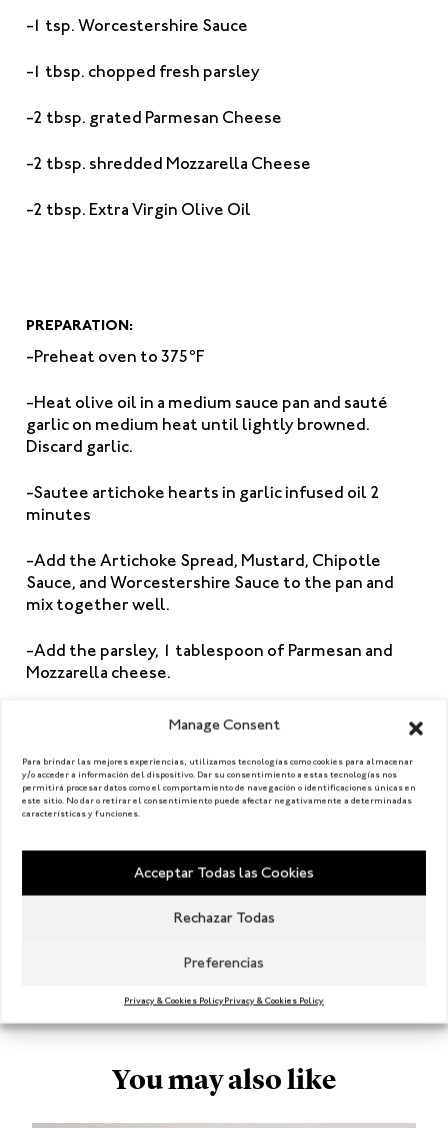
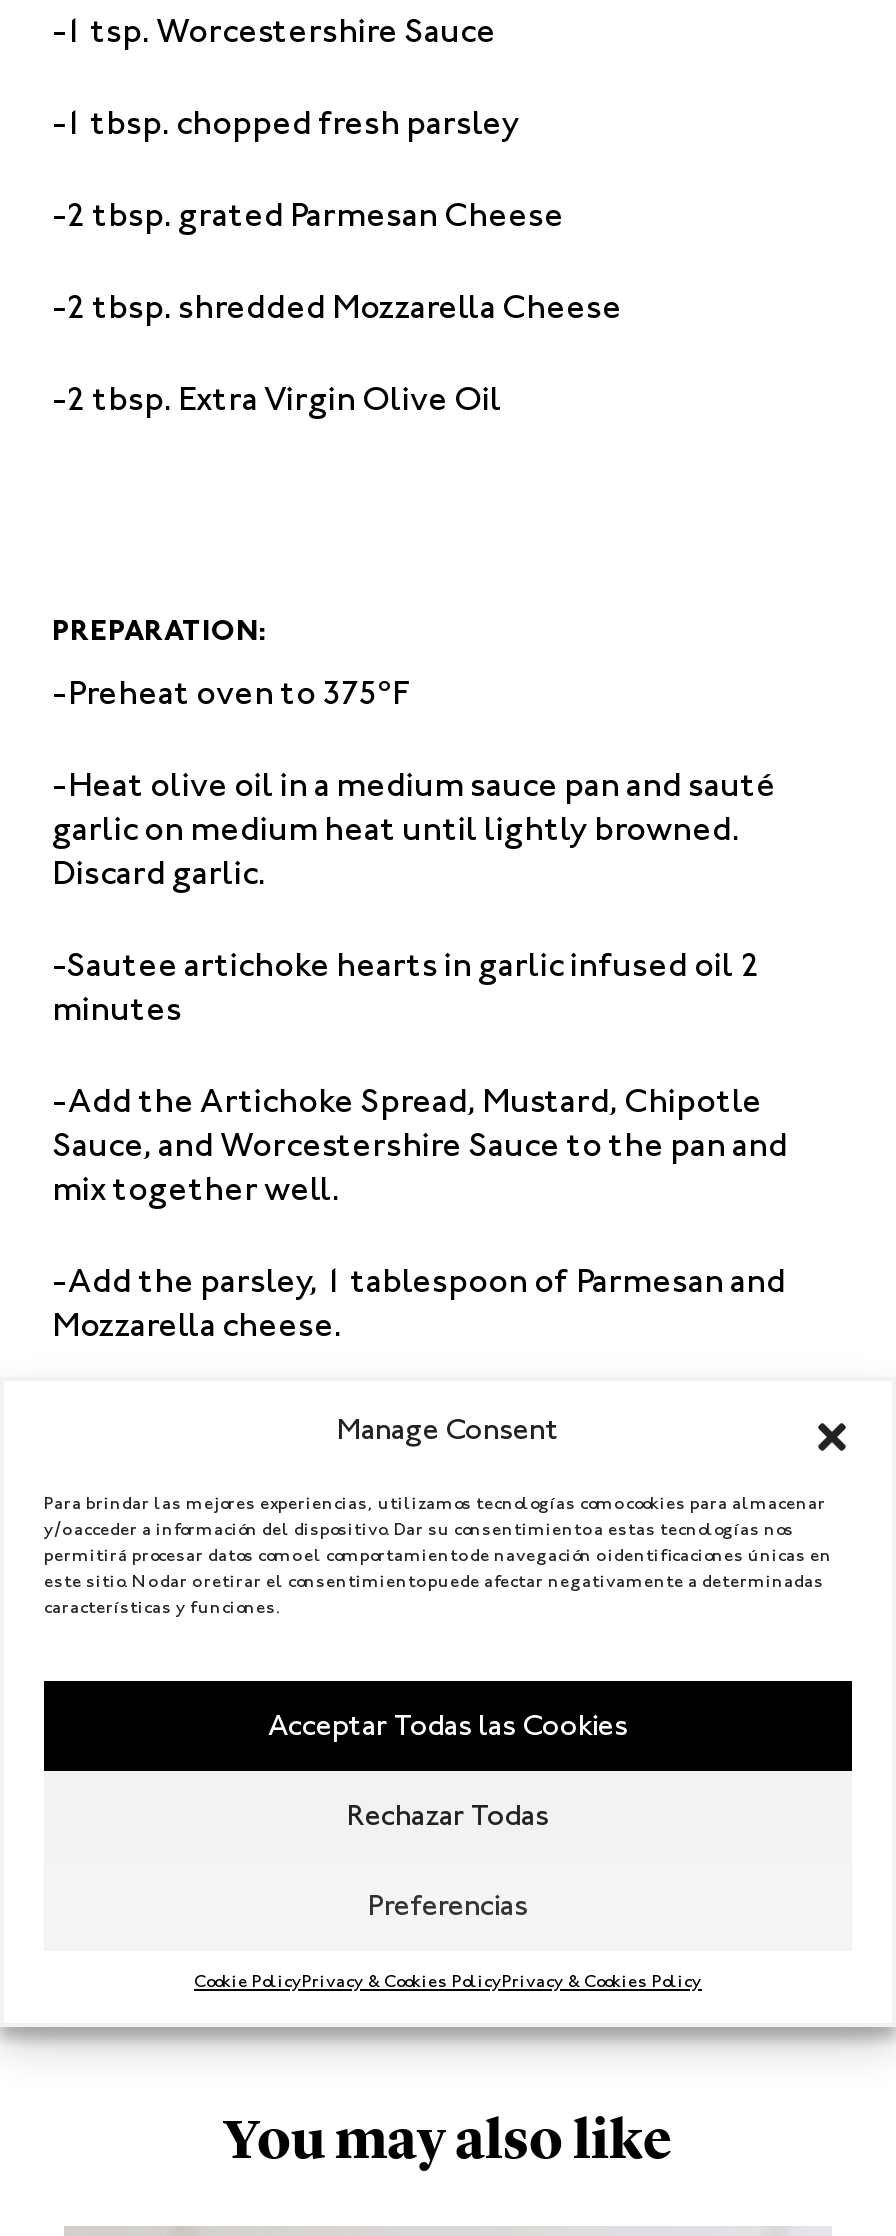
- Privacy & Cookies Policy Privacy & Cookies Policy
+ Cookie PolicyPrivacy & Cookies PolicyPrivacy & Cookies Policy
